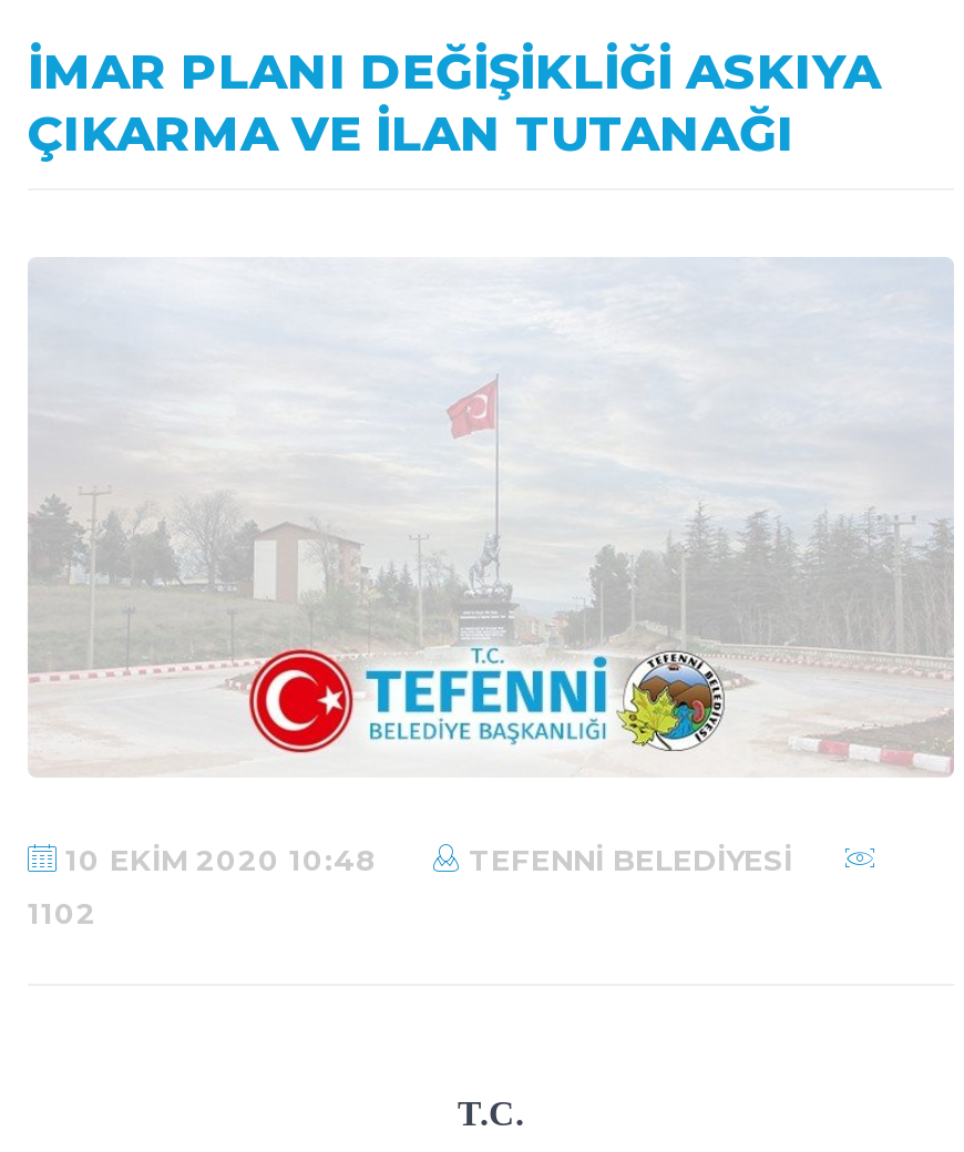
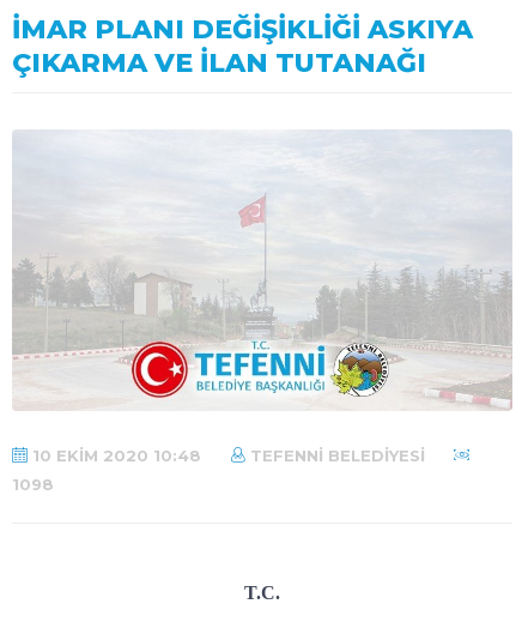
- 1102
+ 1098
